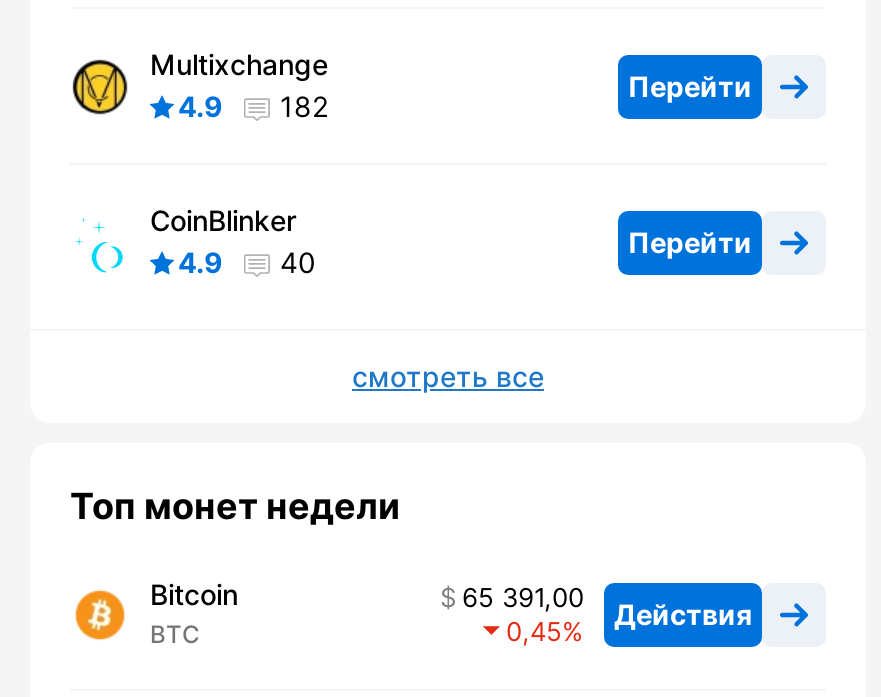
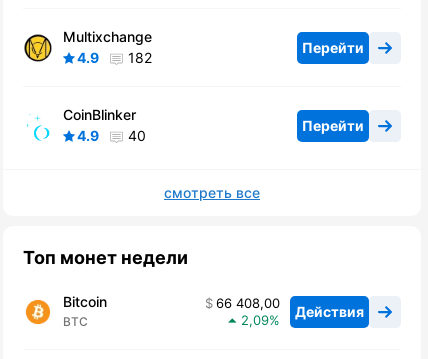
- 65 391,00 Действия
+ 66 408,00 Действия

- 0,45
+ 2,09
